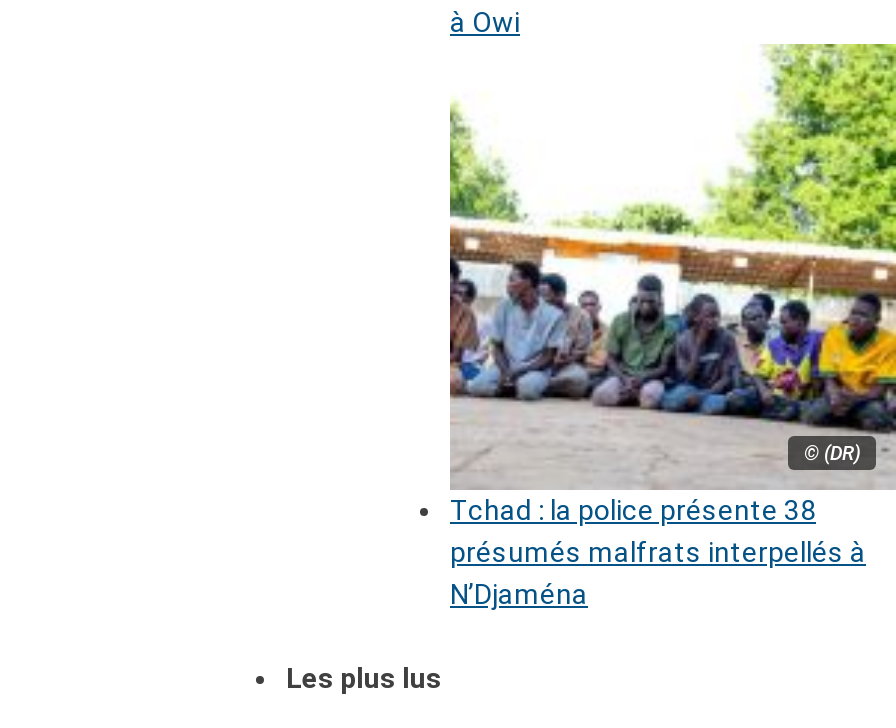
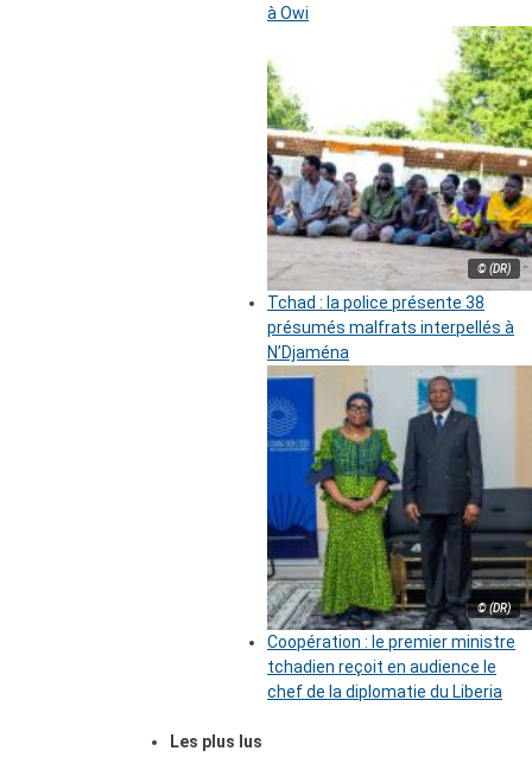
+ [image]
+ © (DR)
+ Coopération : le premier ministre
+ tchadien reçoit en audience le
+ chef de la diplomatie du Liberia
